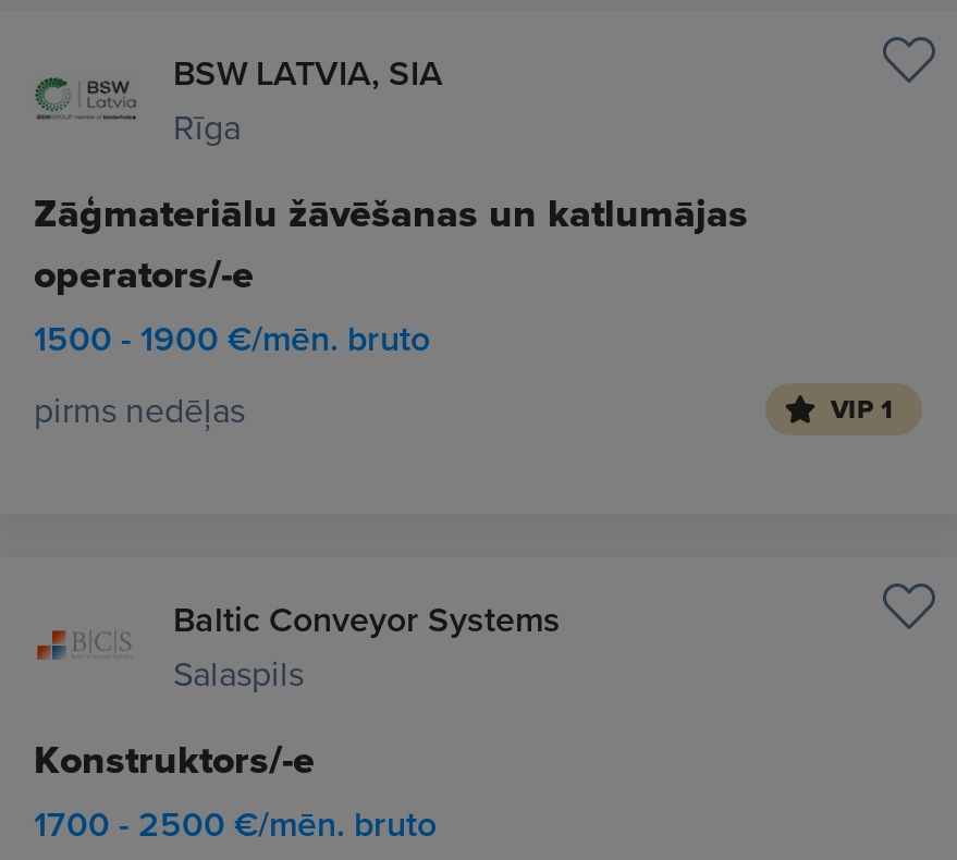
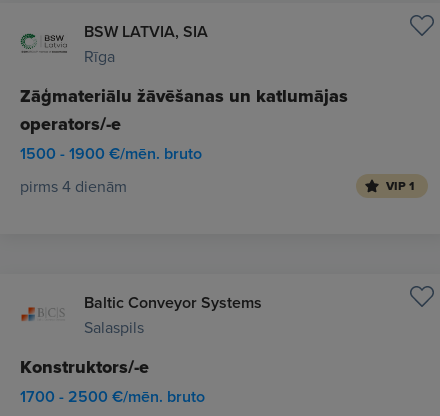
- pirms nedēļas
+ pirms 4 dienām
